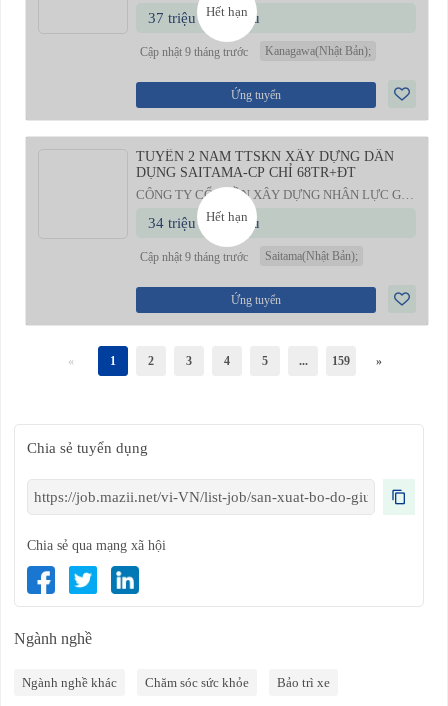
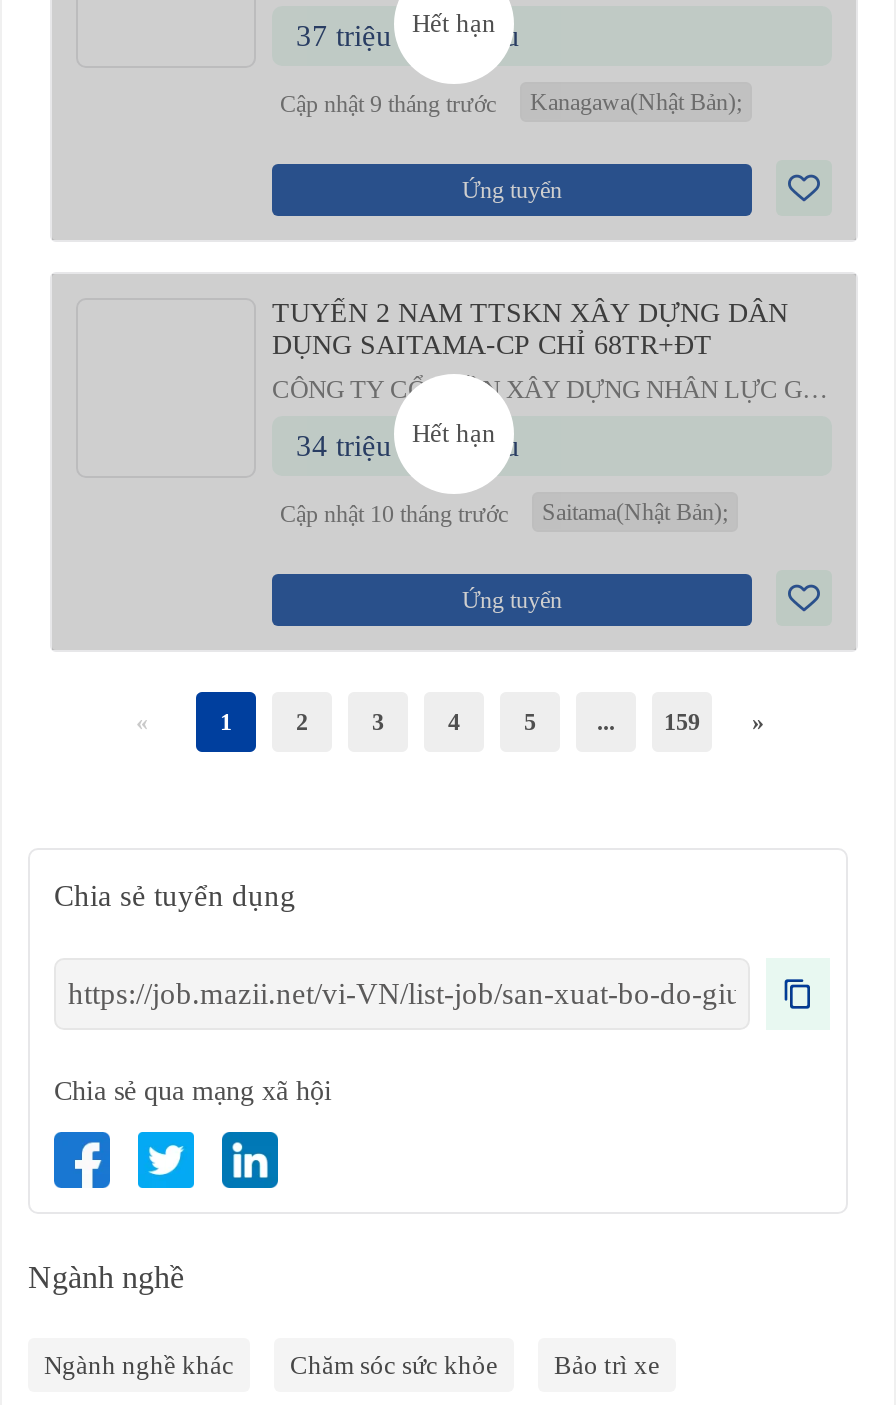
- Cập nhật 9 tháng trước
+ Cập nhật 10 tháng trước
